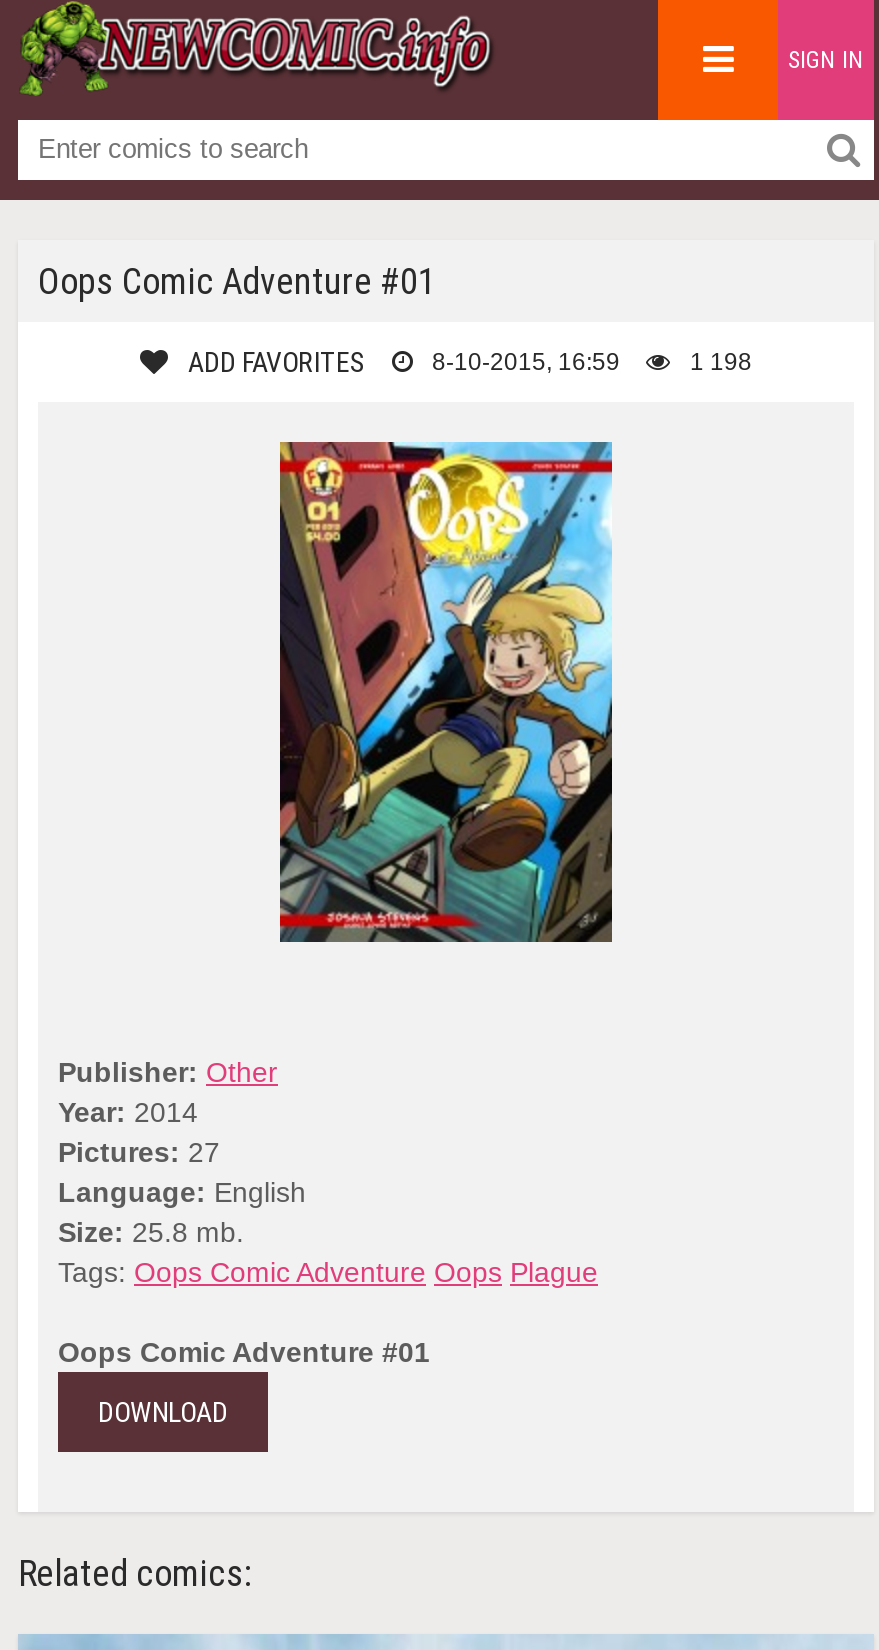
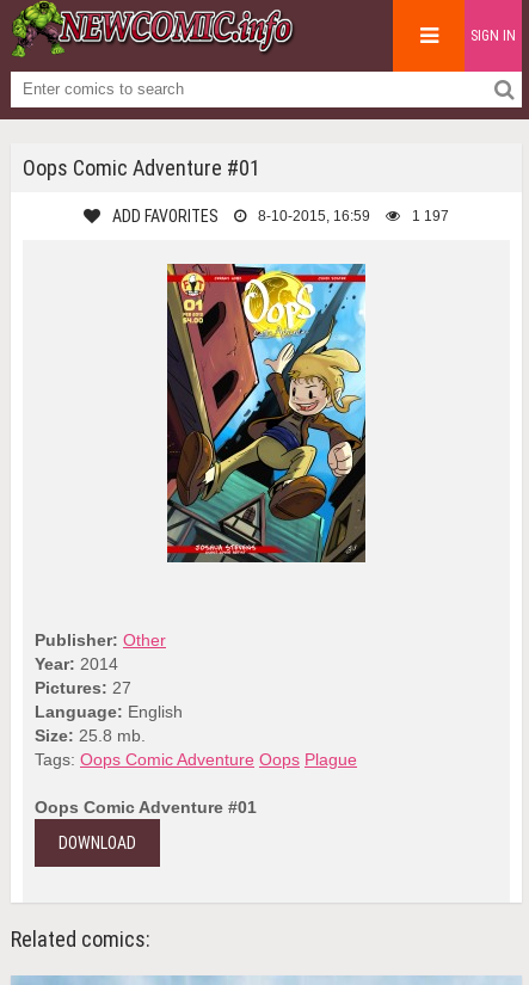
- 1 198
+ 1 197
